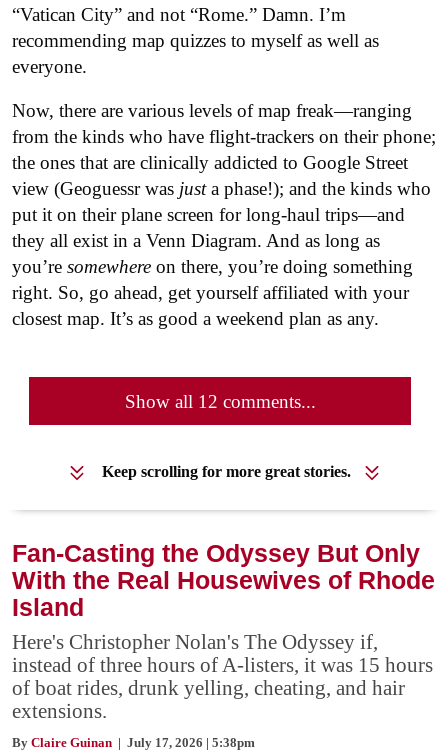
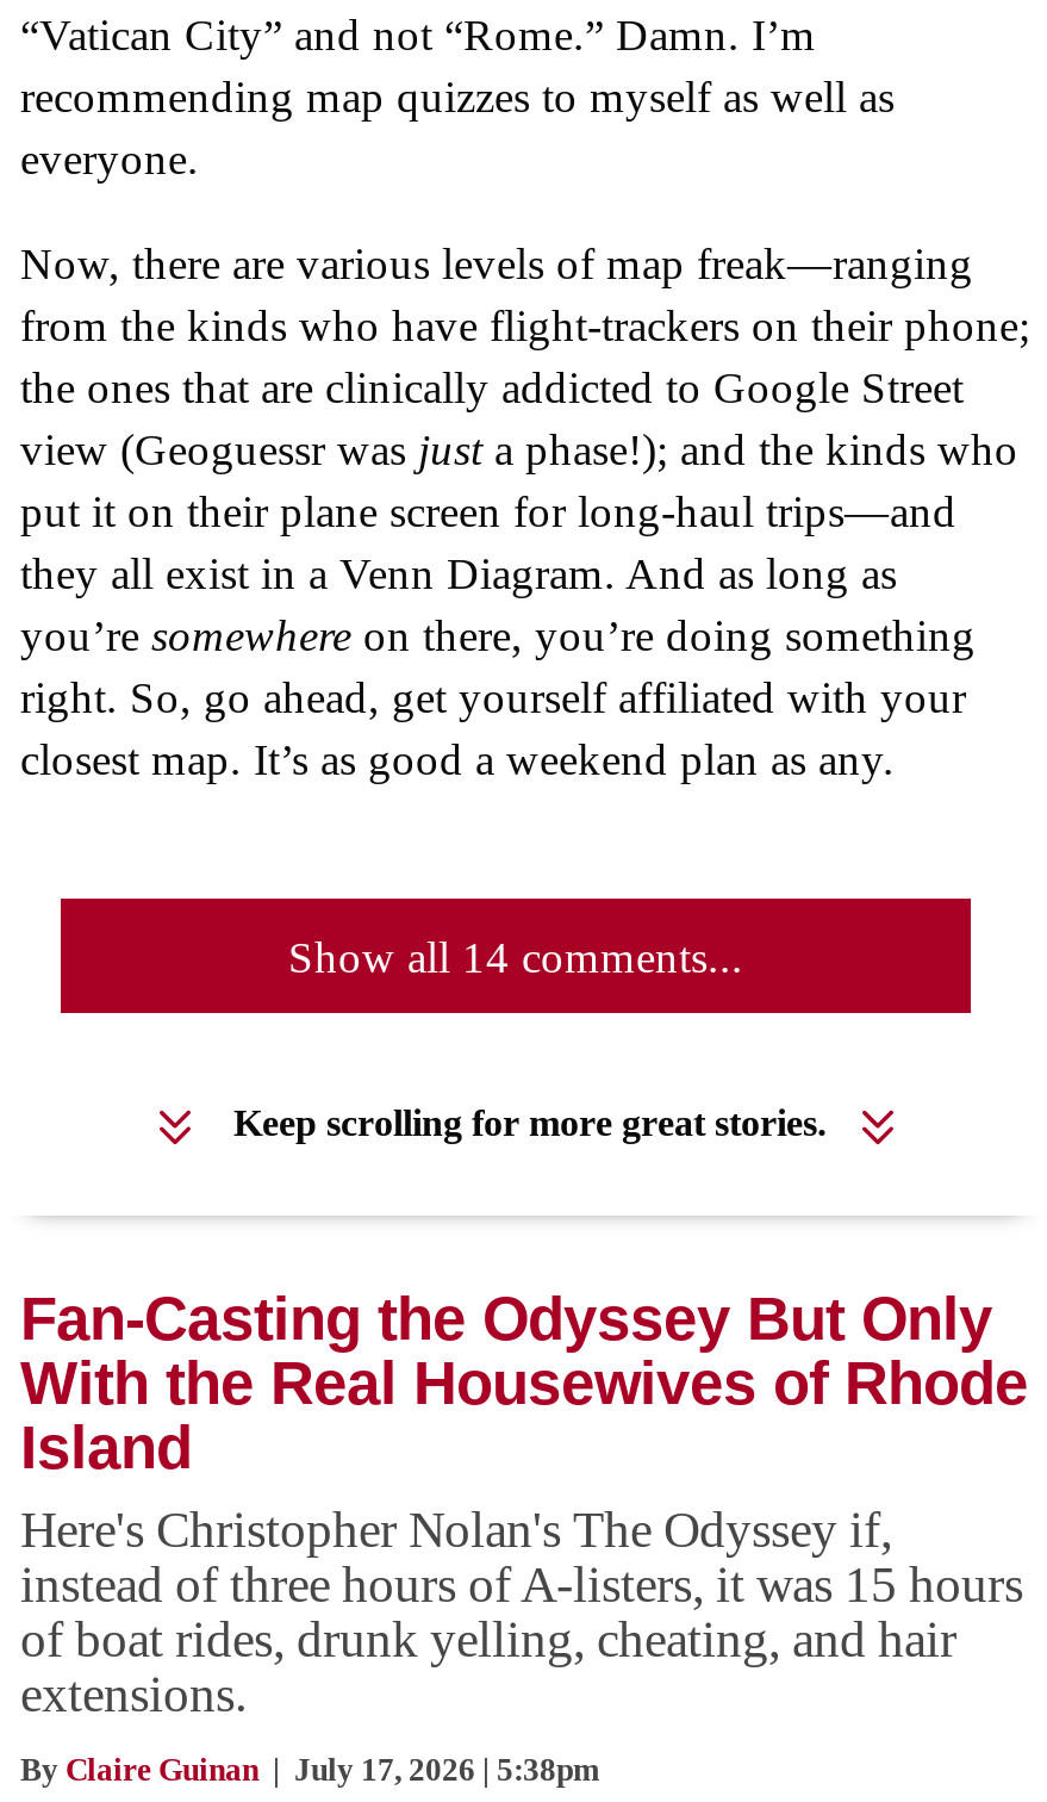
- Show all 12 comments...
+ Show all 14 comments...
